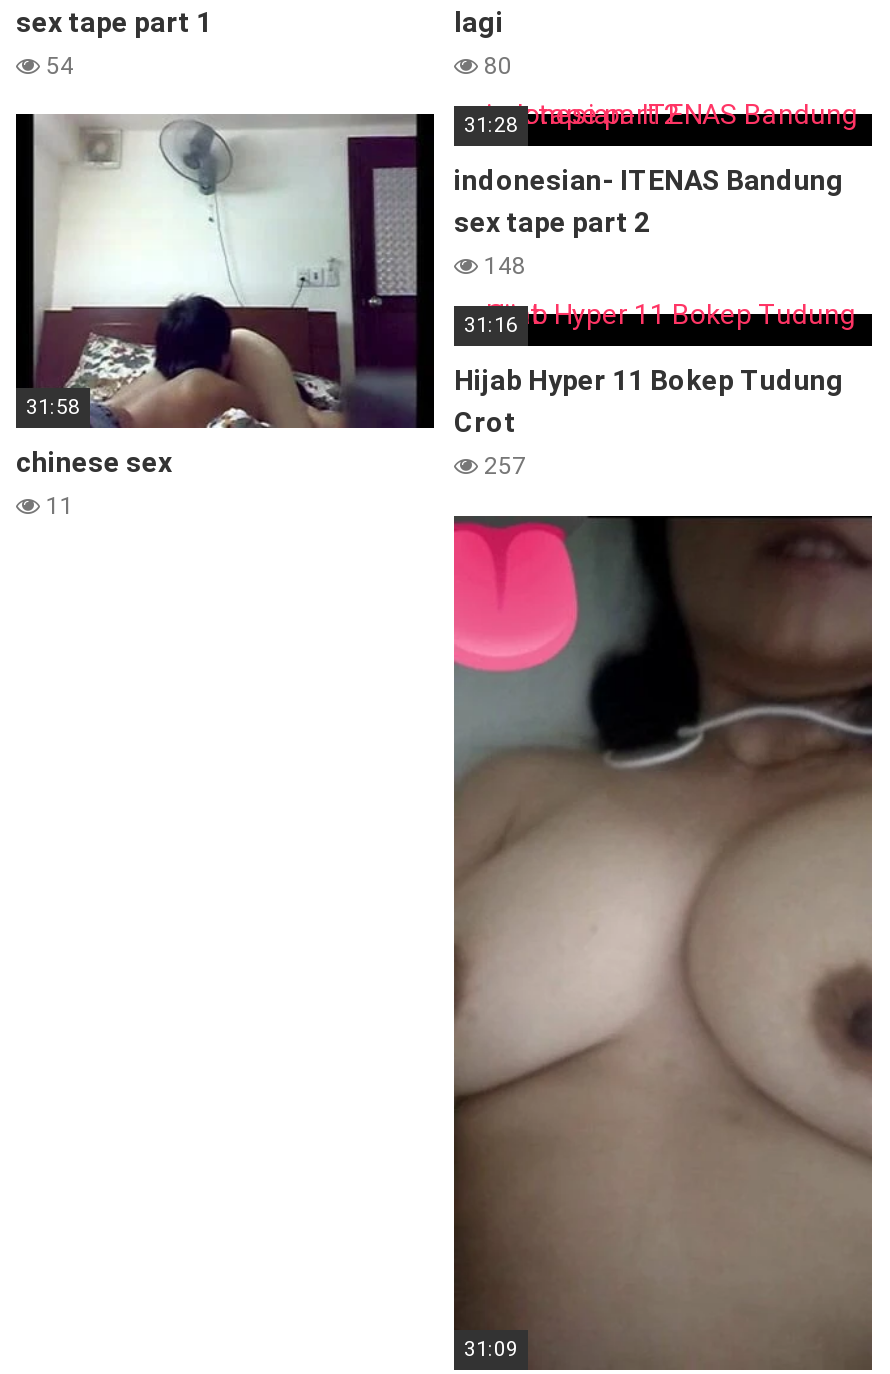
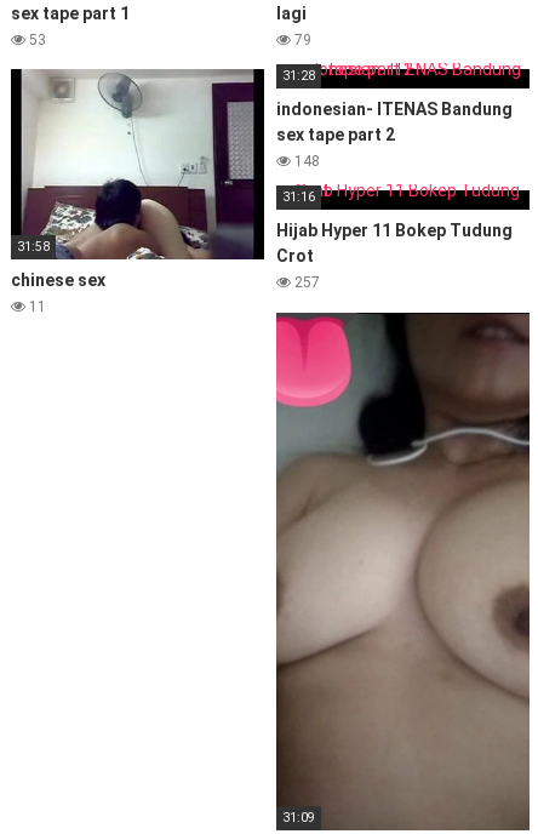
- 54
+ 53

- 80
+ 79
